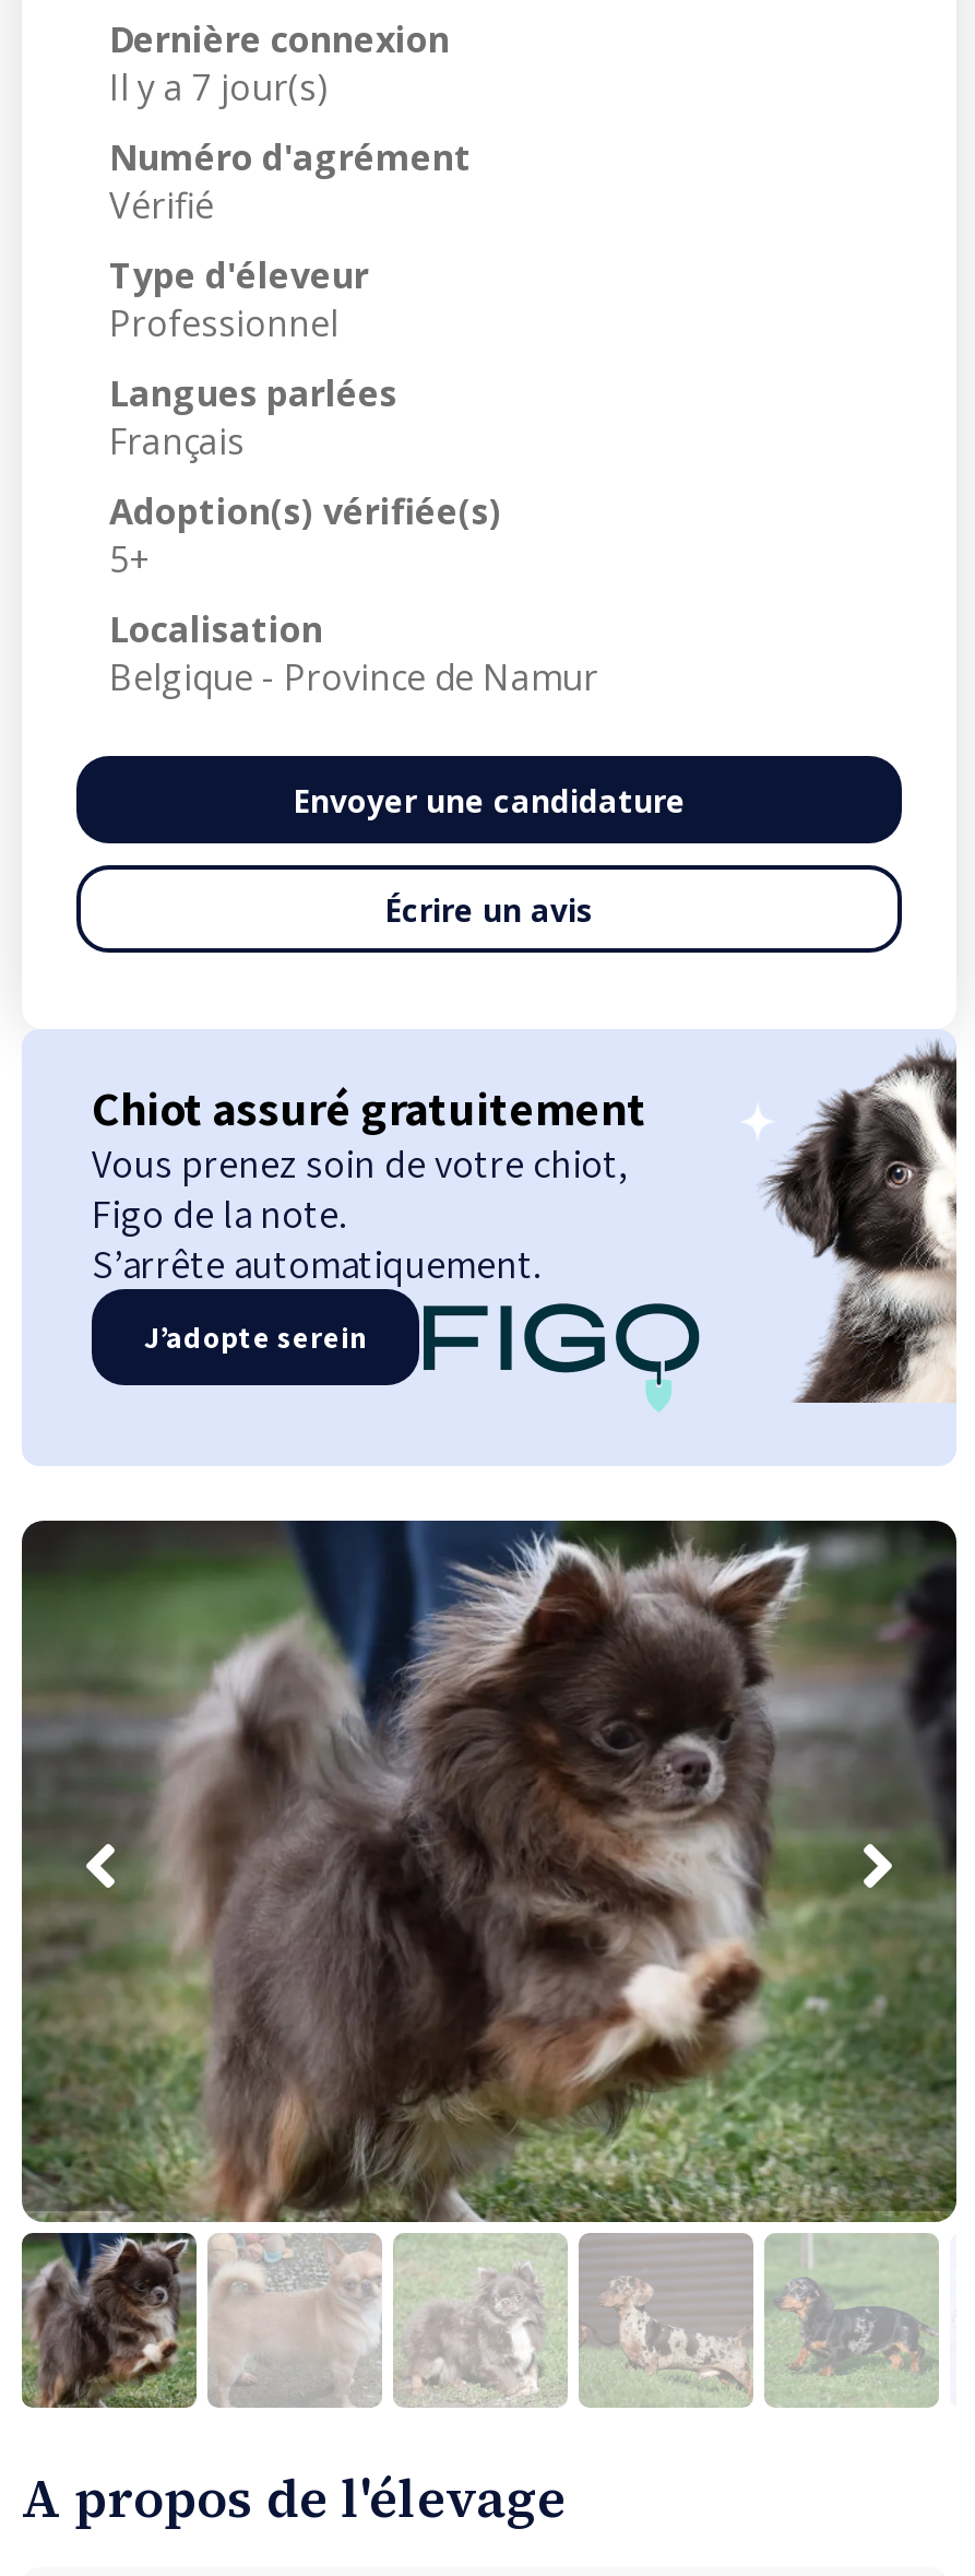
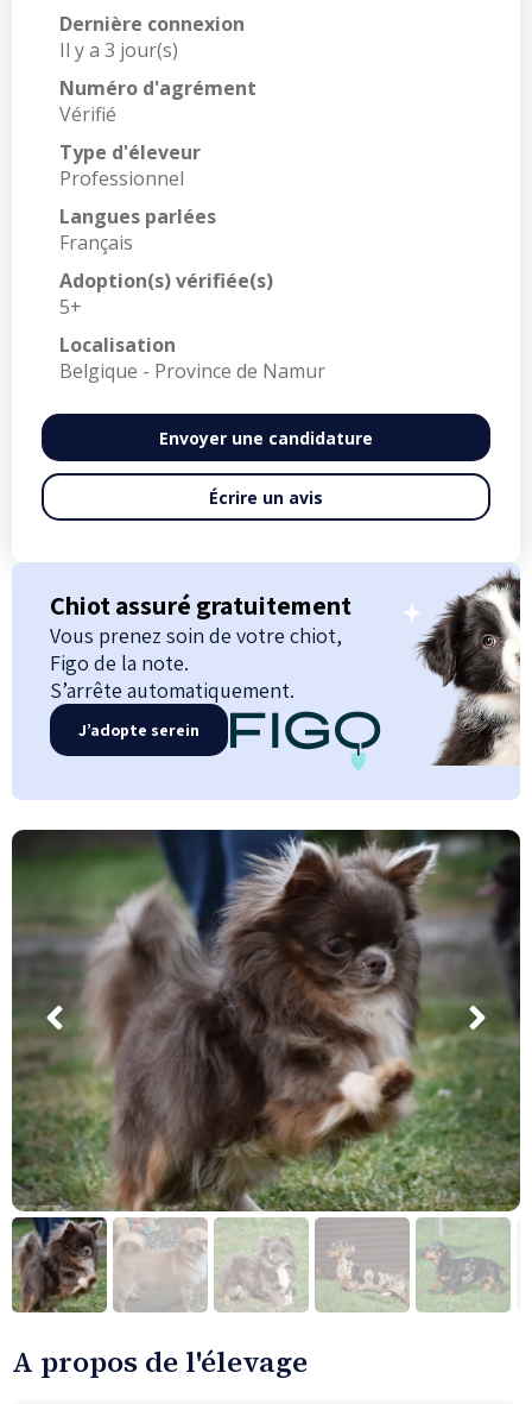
- Il y a 7 jour(s)
+ Il y a 3 jour(s)
